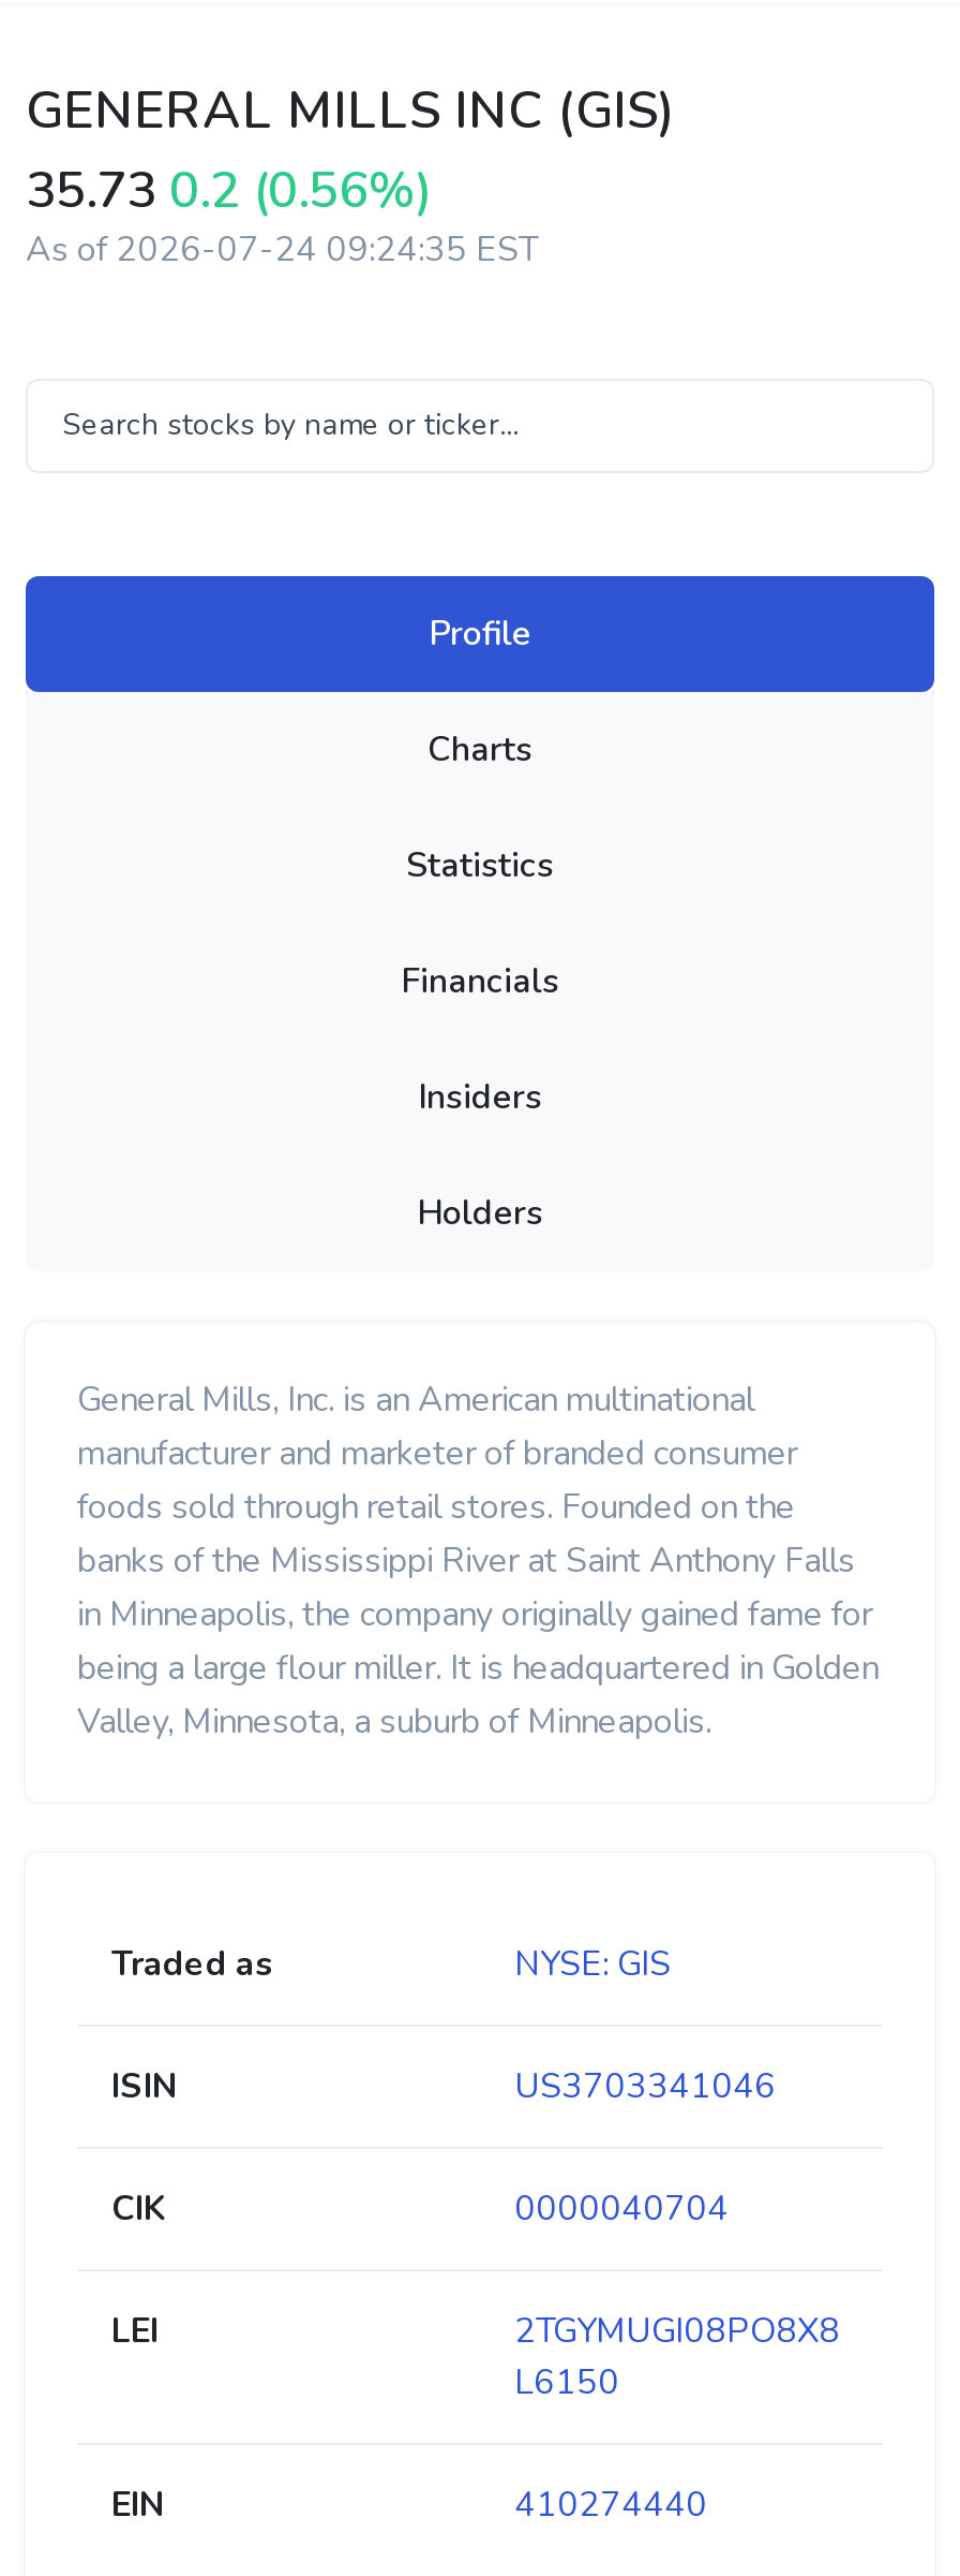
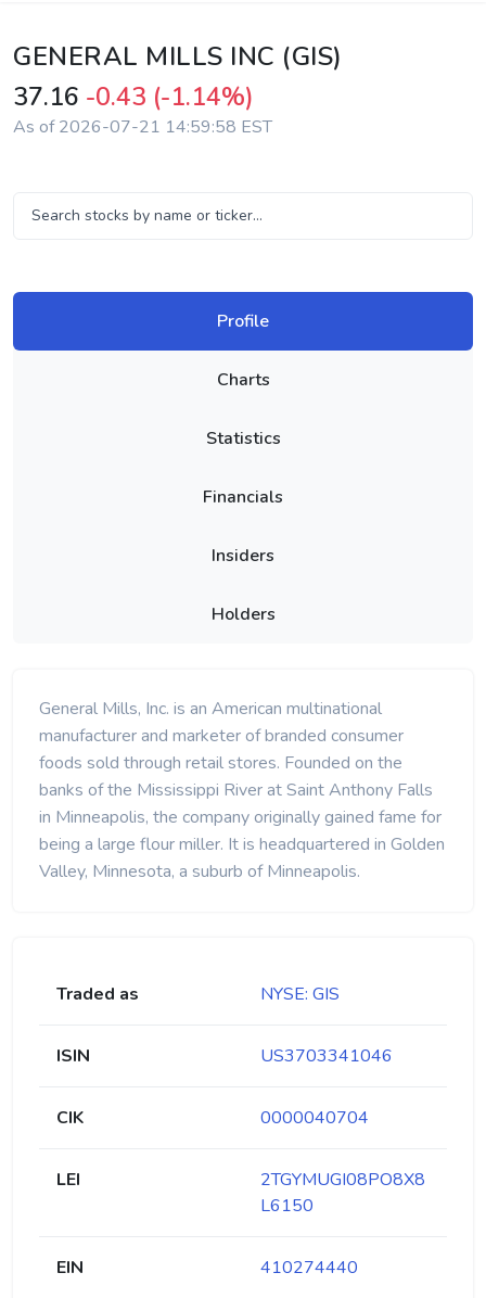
- 35.73 0.2 (0.56%)
+ 37.16 -0.43 (-1.14%)

- As of 2026-07-24 09:24:35 EST
+ As of 2026-07-21 14:59:58 EST
